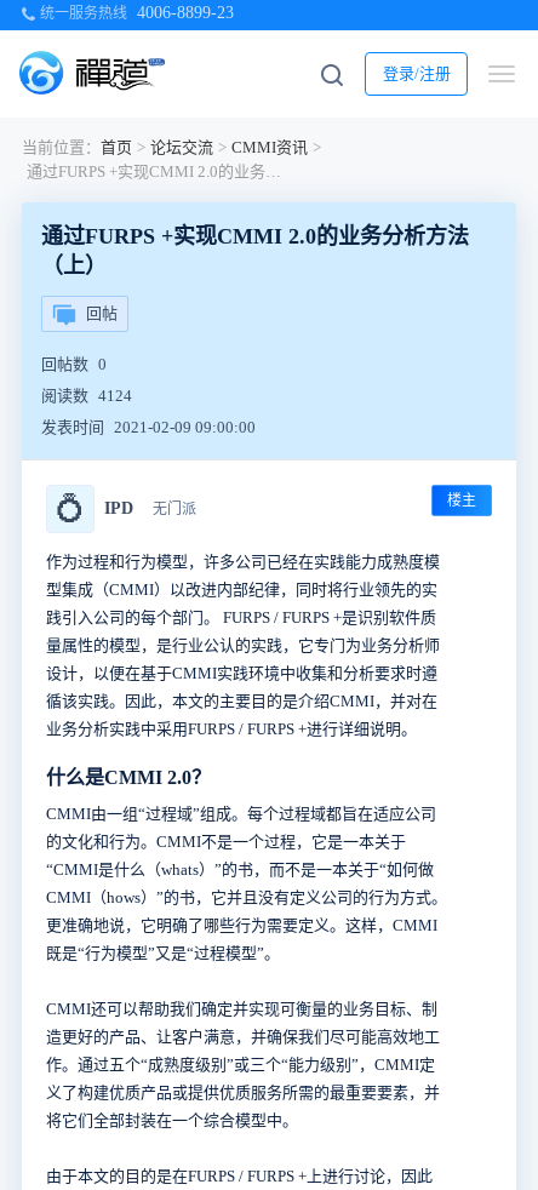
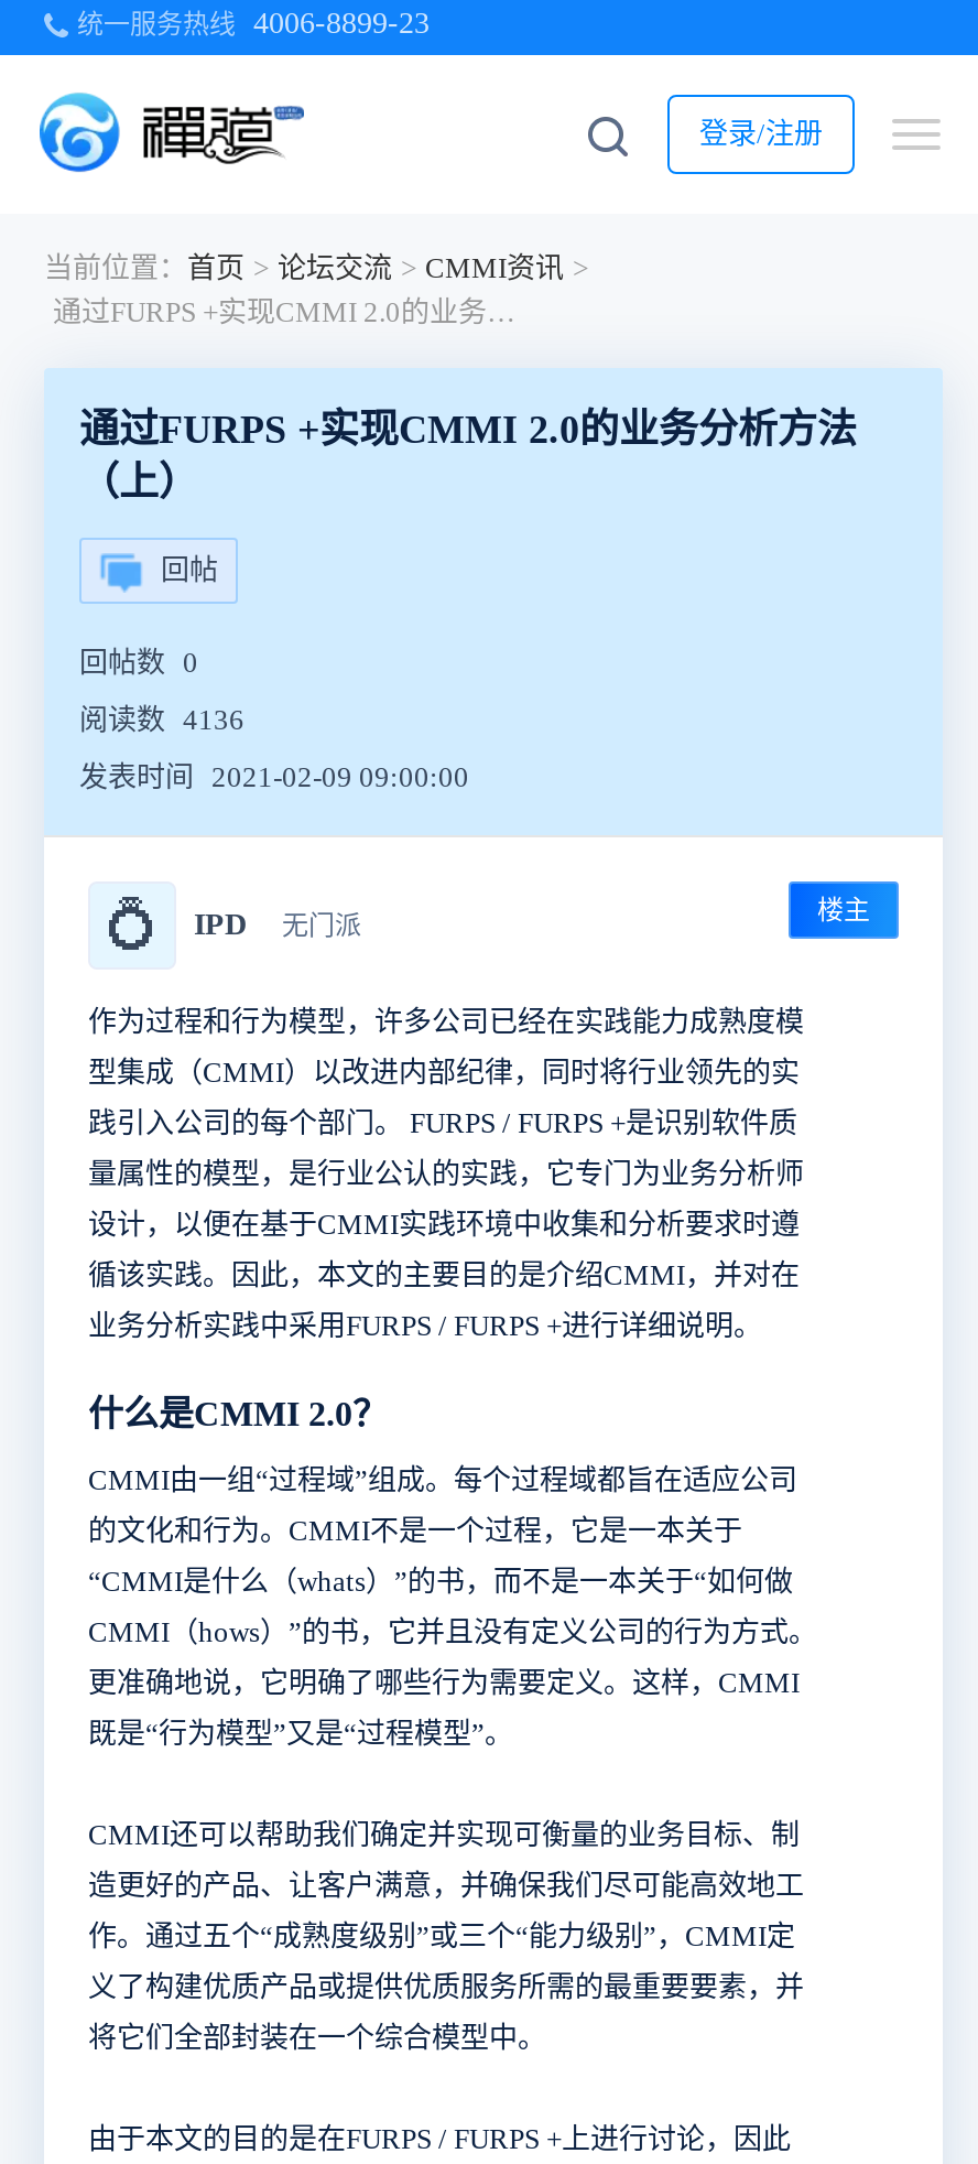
- 阅读数 4124
+ 阅读数 4136
